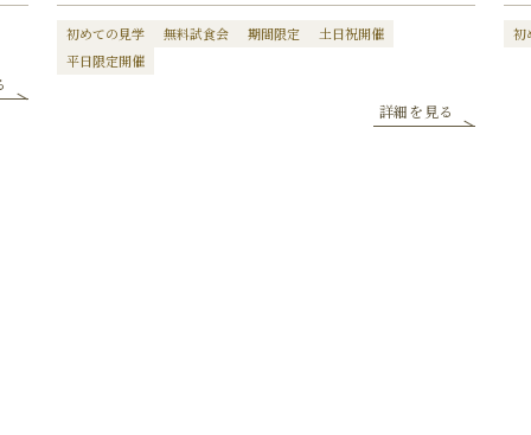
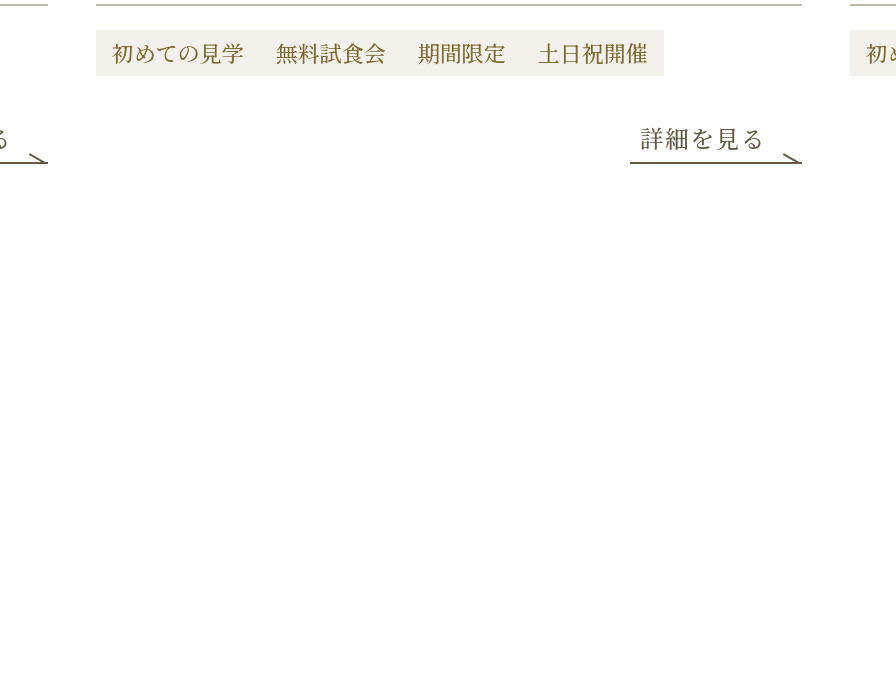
- 平日限定開催
